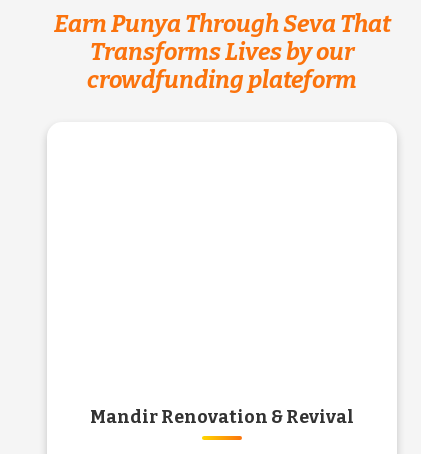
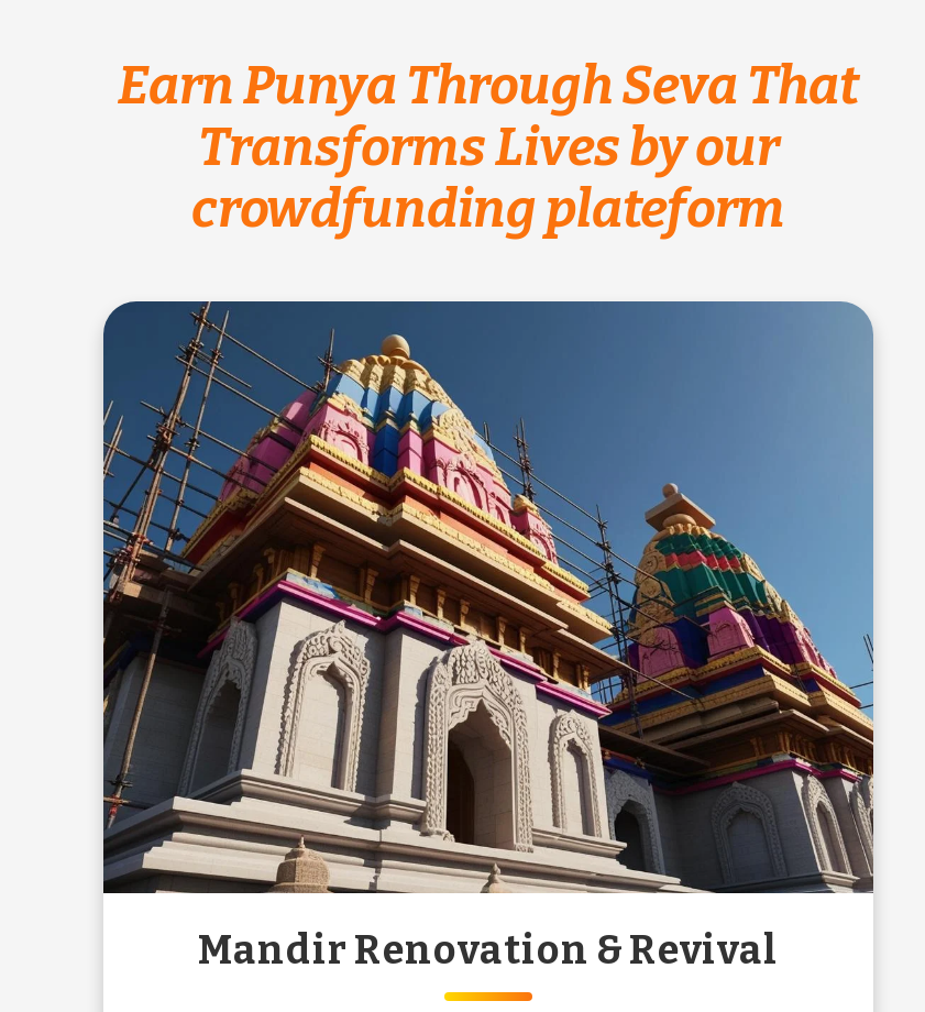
+ [image]
